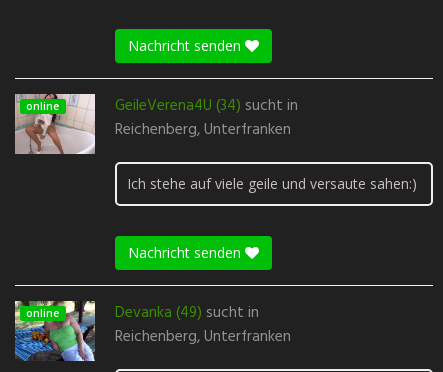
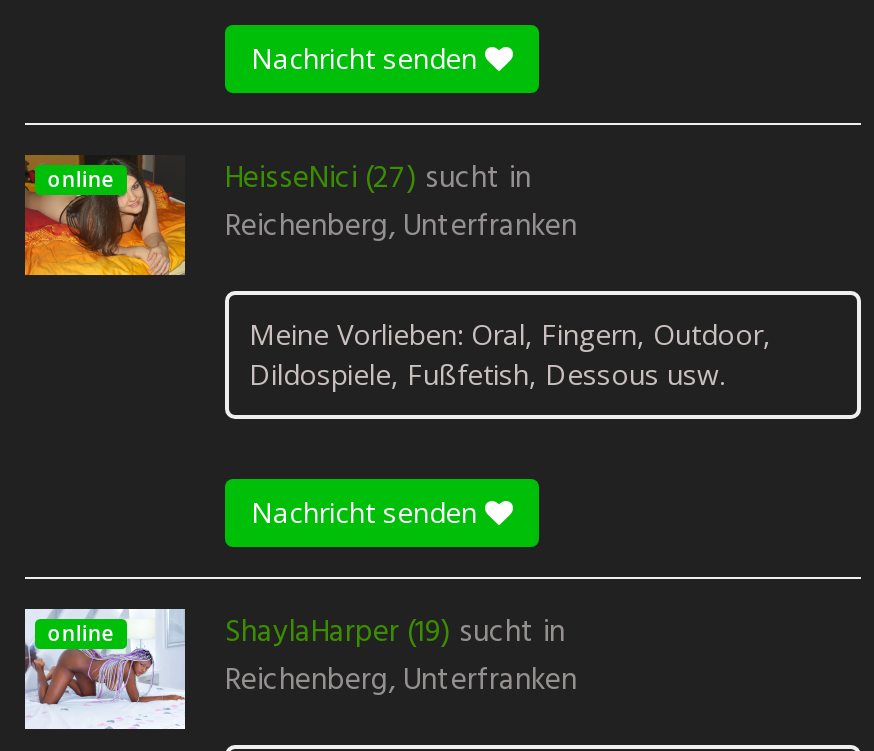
- [image]
- GeileVerena4U (34) sucht in
+ [image]
+ HeisseNici (27) sucht in

- Ich stehe auf viele geile und versaute sahen:)
+ Meine Vorlieben: Oral, Fingern, Outdoor,
+ Dildospiele, Fußfetish, Dessous usw.

- [image]
- Devanka (49) sucht in
+ [image]
+ ShaylaHarper (19) sucht in
